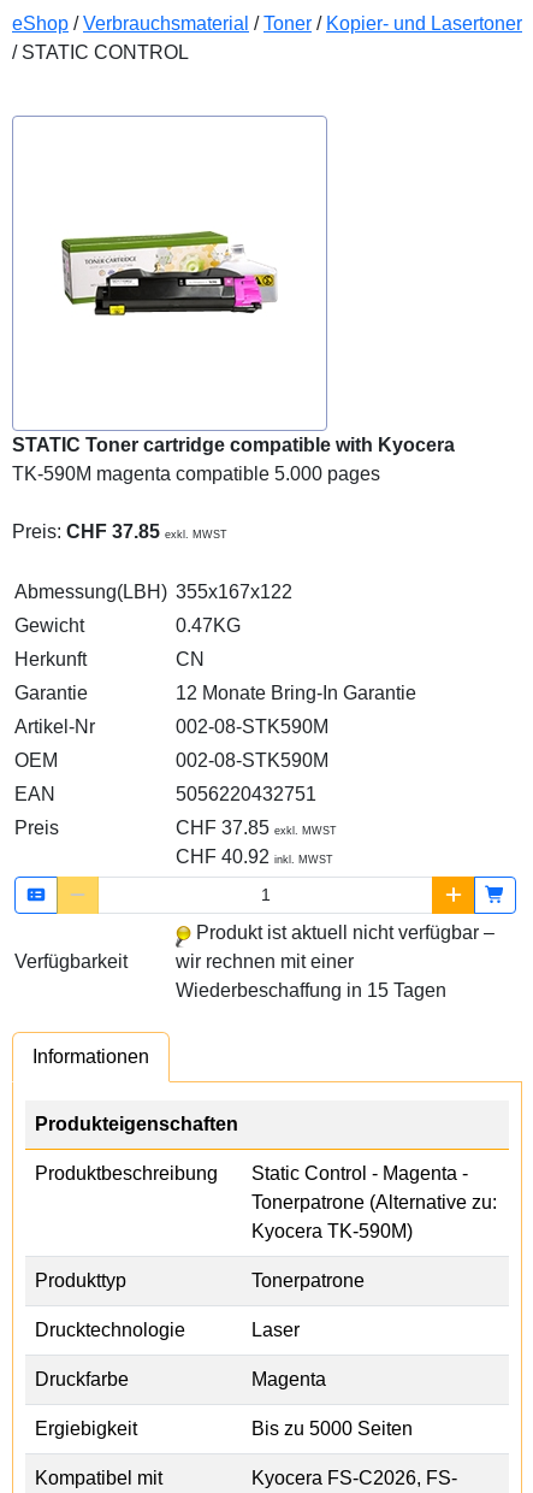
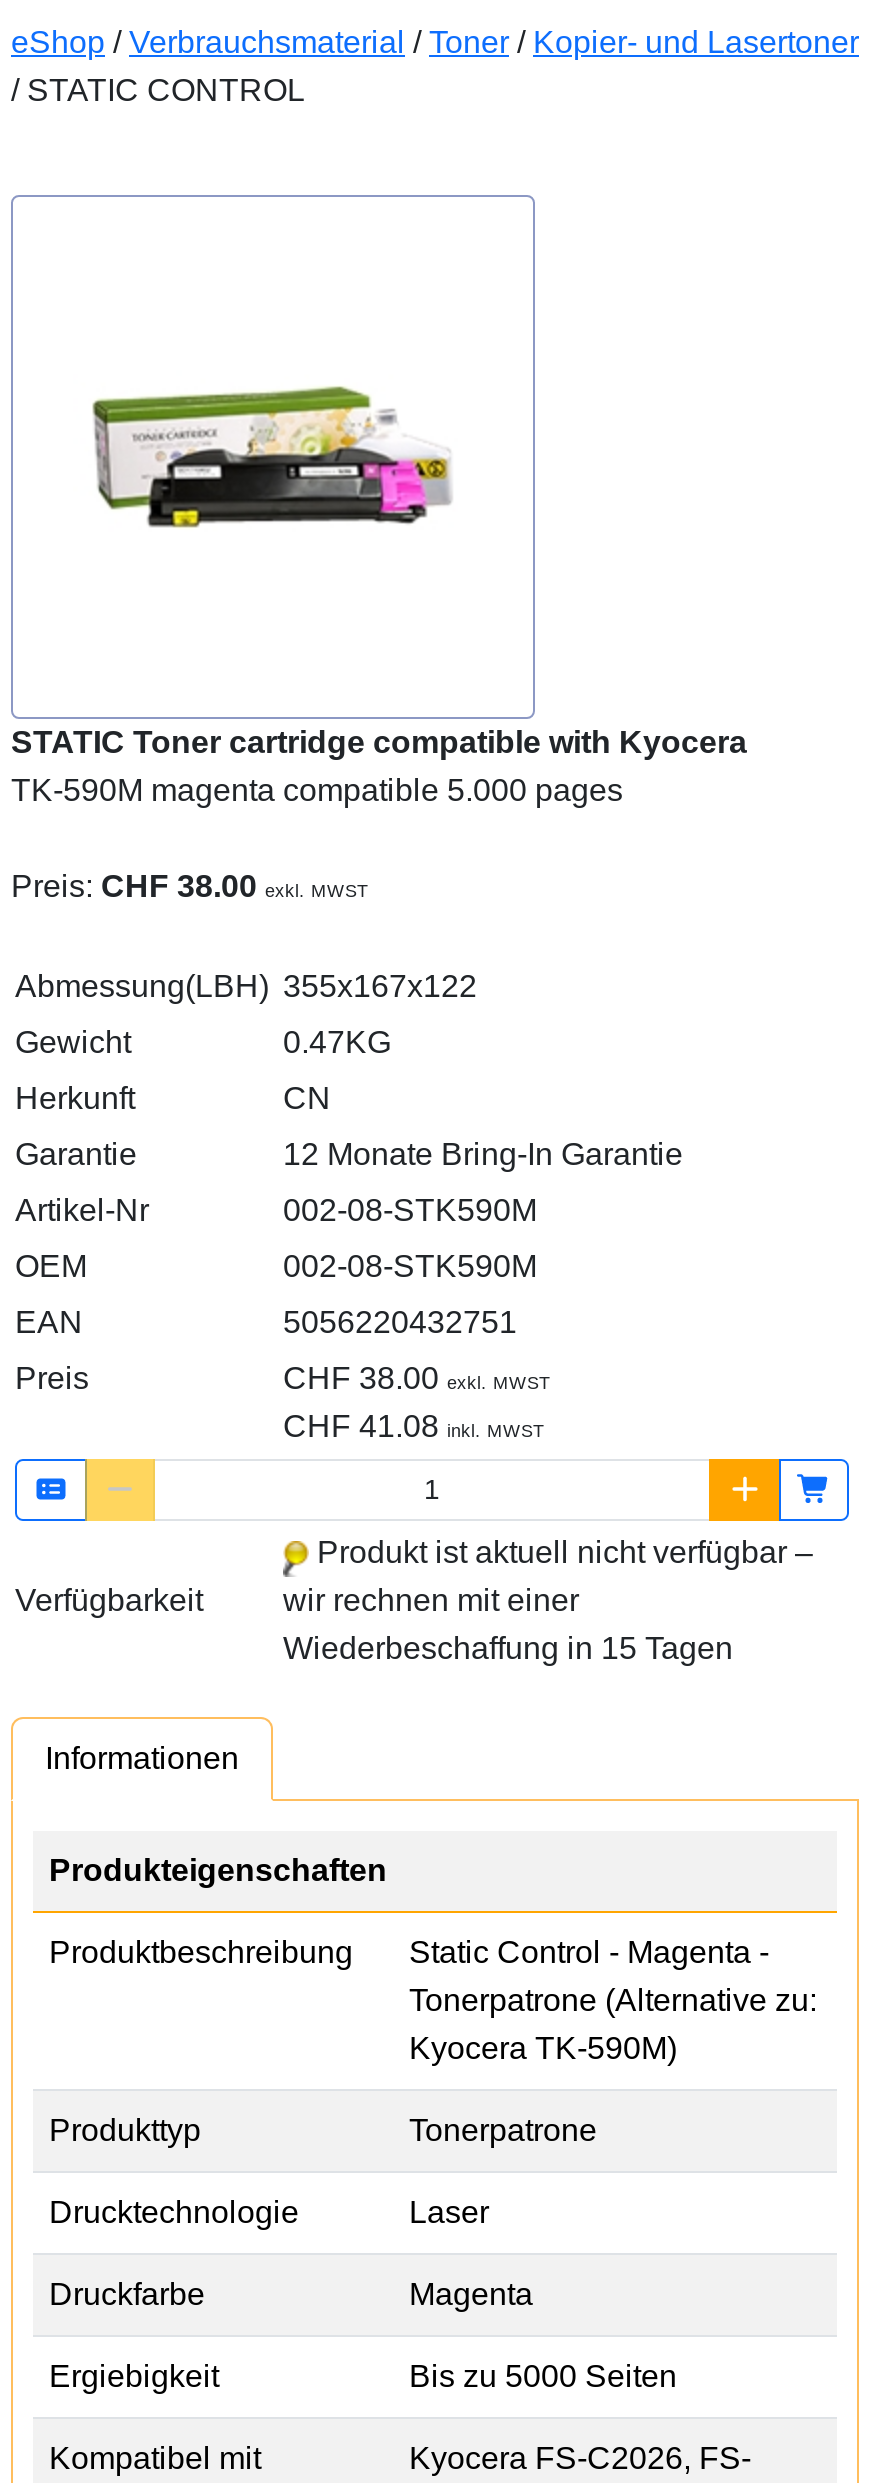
- Preis: CHF 37.85 exkl. MWST
+ Preis: CHF 38.00 exkl. MWST

- CHF 37.85 exkl. MWST
+ CHF 38.00 exkl. MWST

- CHF 40.92 inkl. MWST
+ CHF 41.08 inkl. MWST
